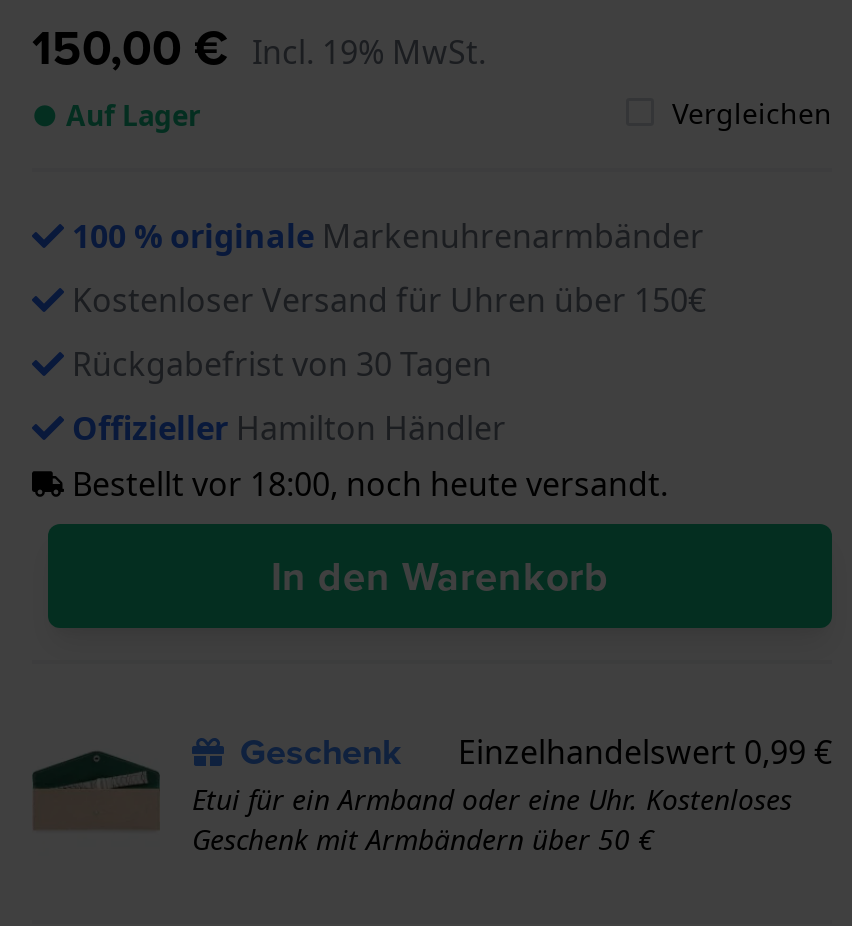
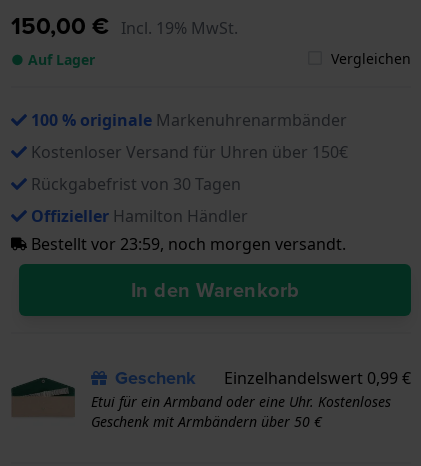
- Bestellt vor 18:00, noch heute versandt.
+ Bestellt vor 23:59, noch morgen versandt.
